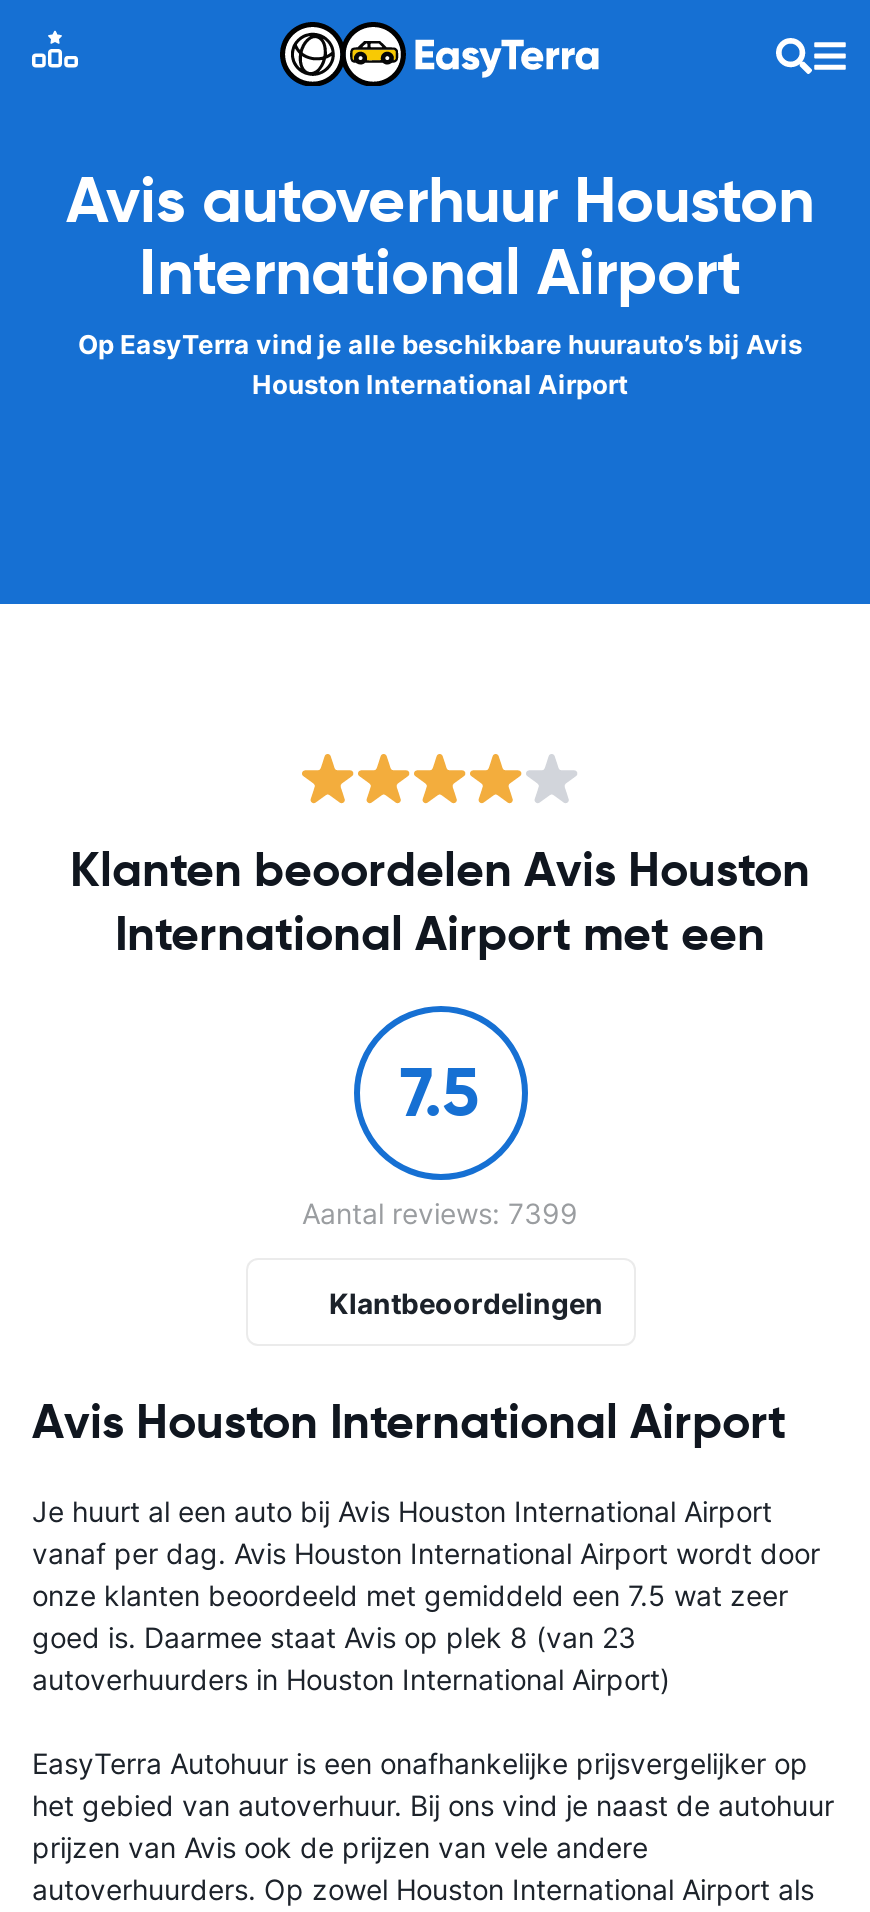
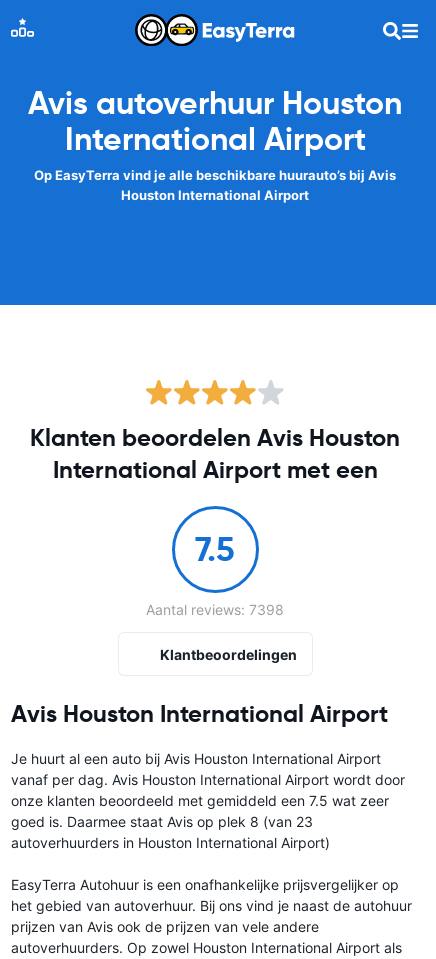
- Aantal reviews: 7399
+ Aantal reviews: 7398
